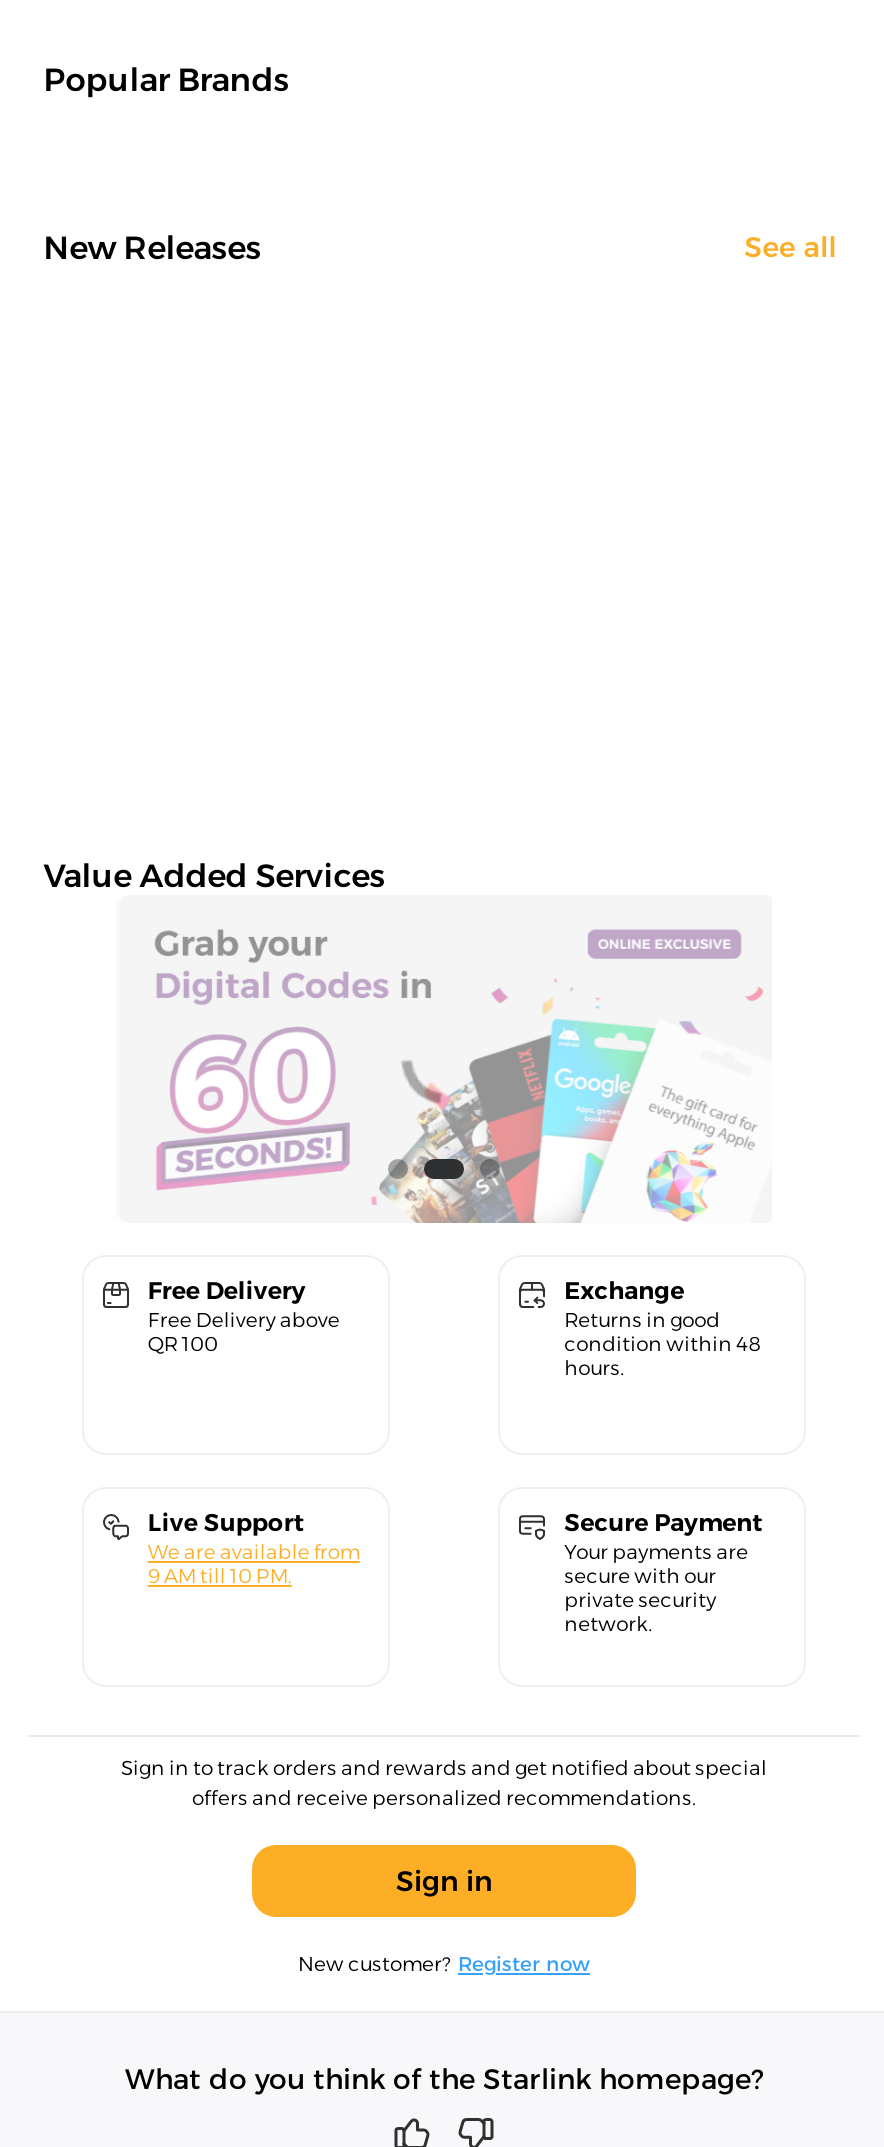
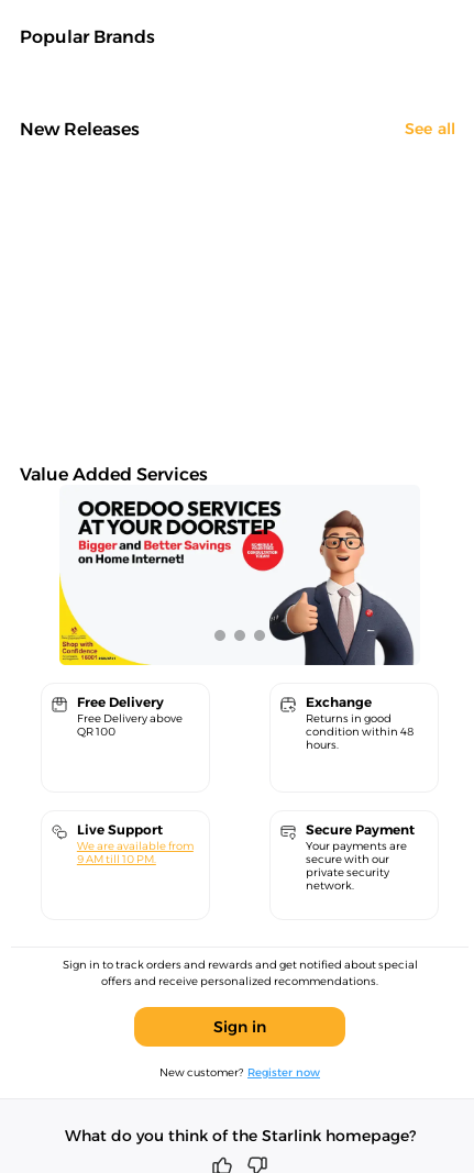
- [image]
+ [image]
